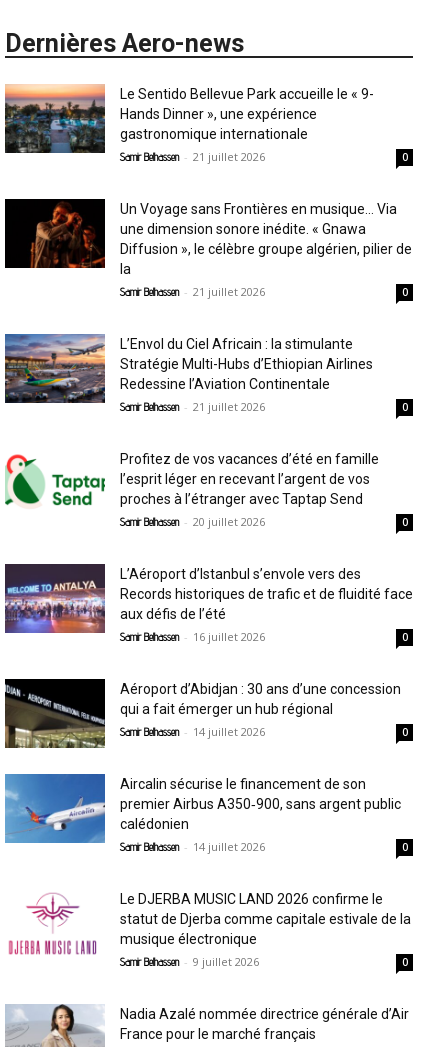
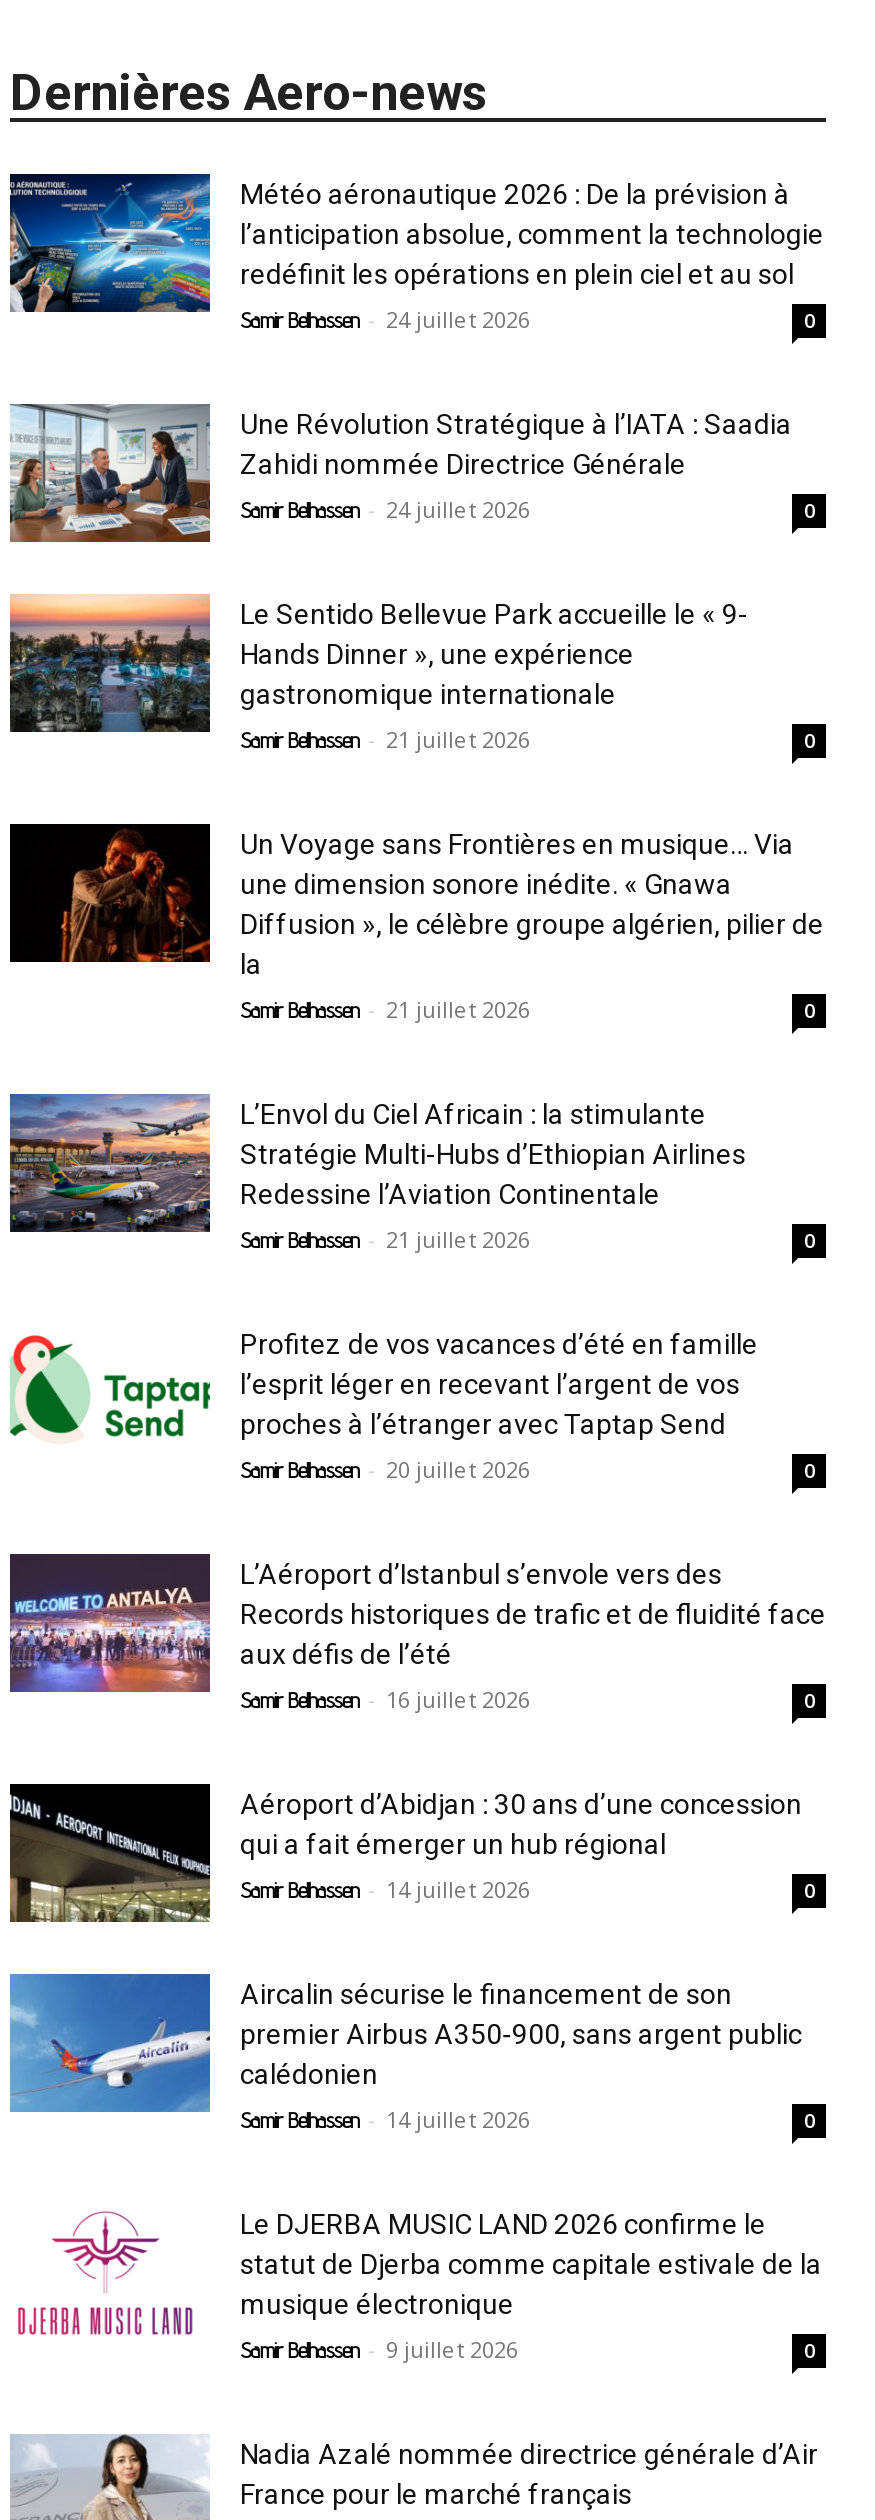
+ [image]
+ Météo aéronautique 2026 : De la prévision à
+ l’anticipation absolue, comment la technologie
+ redéfinit les opérations en plein ciel et au sol
+ Samir Belhassen - 24 juillet 2026
+ 0
+ Une Révolution Stratégique à l’IATA : Saadia
+ Zahidi nommée Directrice Générale
+ Samir Belhassen - 24 juillet 2026
+ 0

+ [image]
